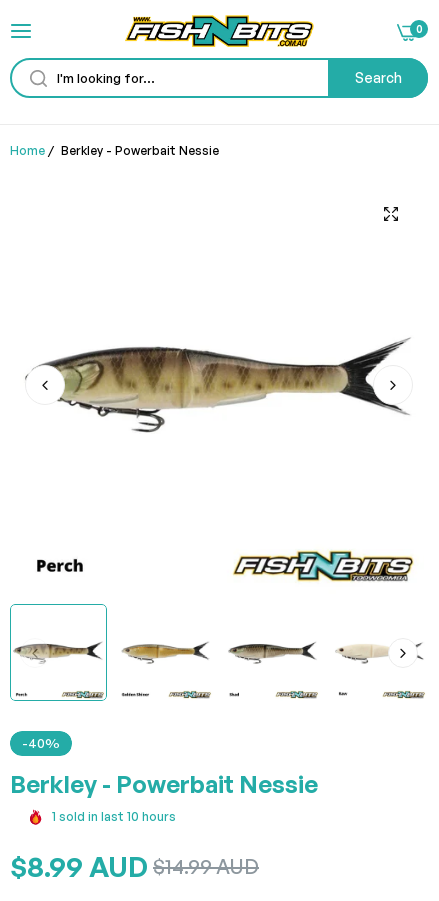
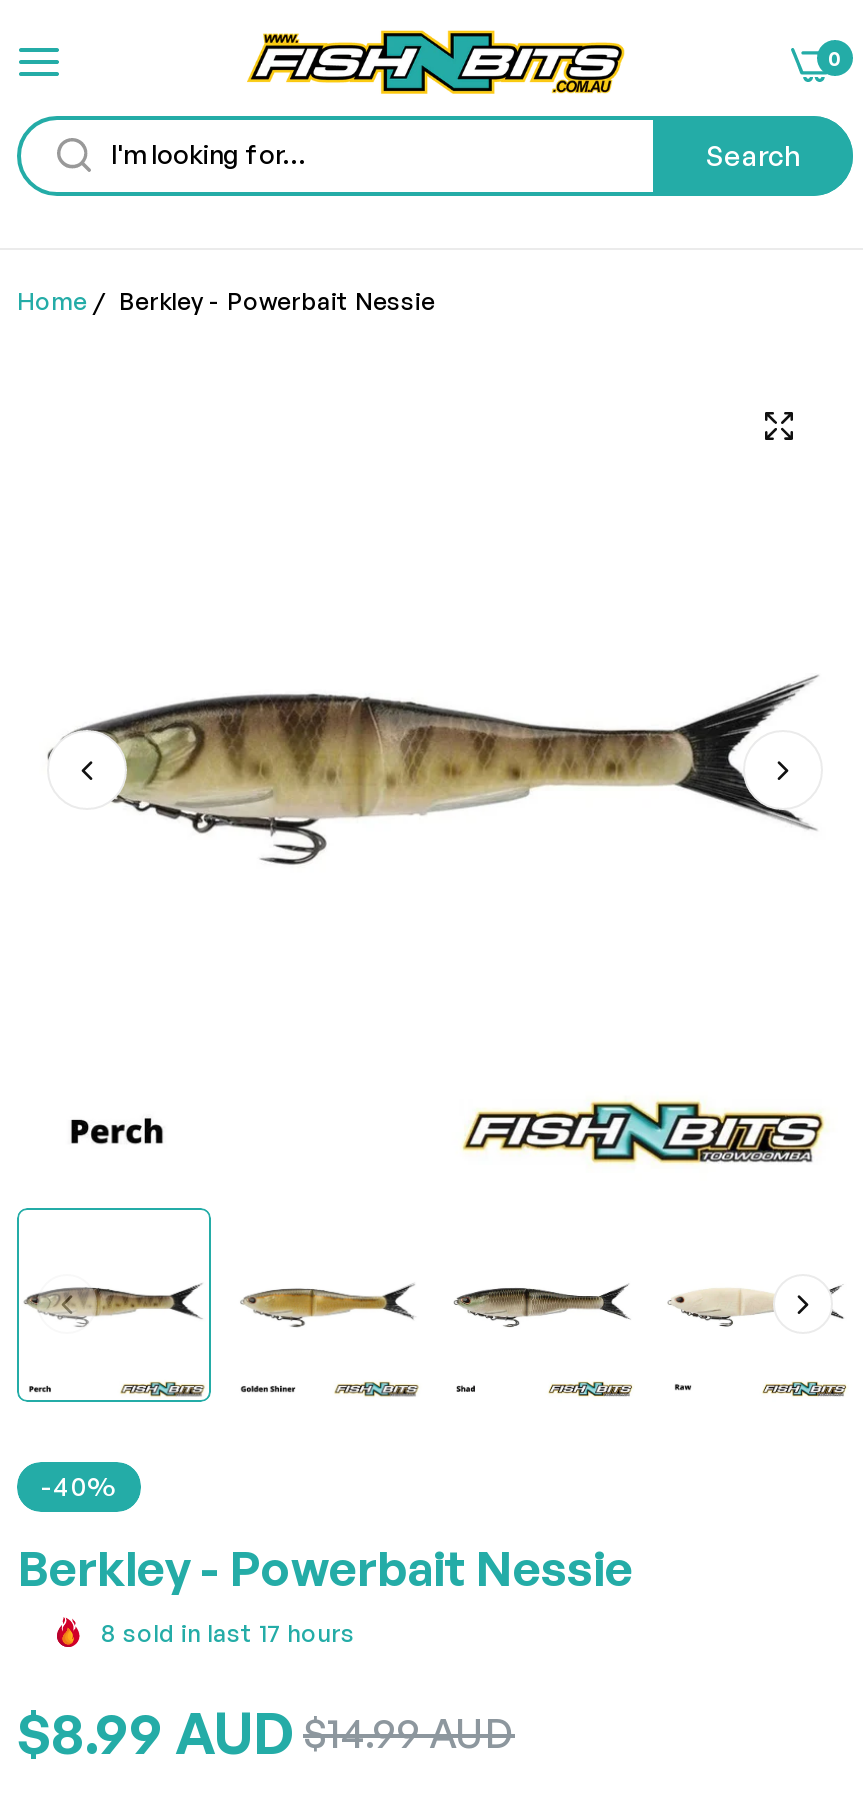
- 1 sold in last 10 hours
+ 8 sold in last 17 hours
